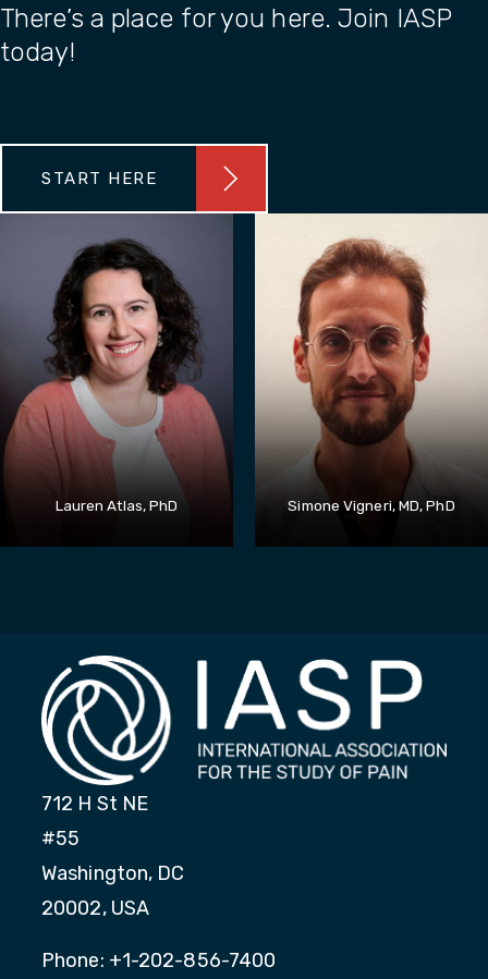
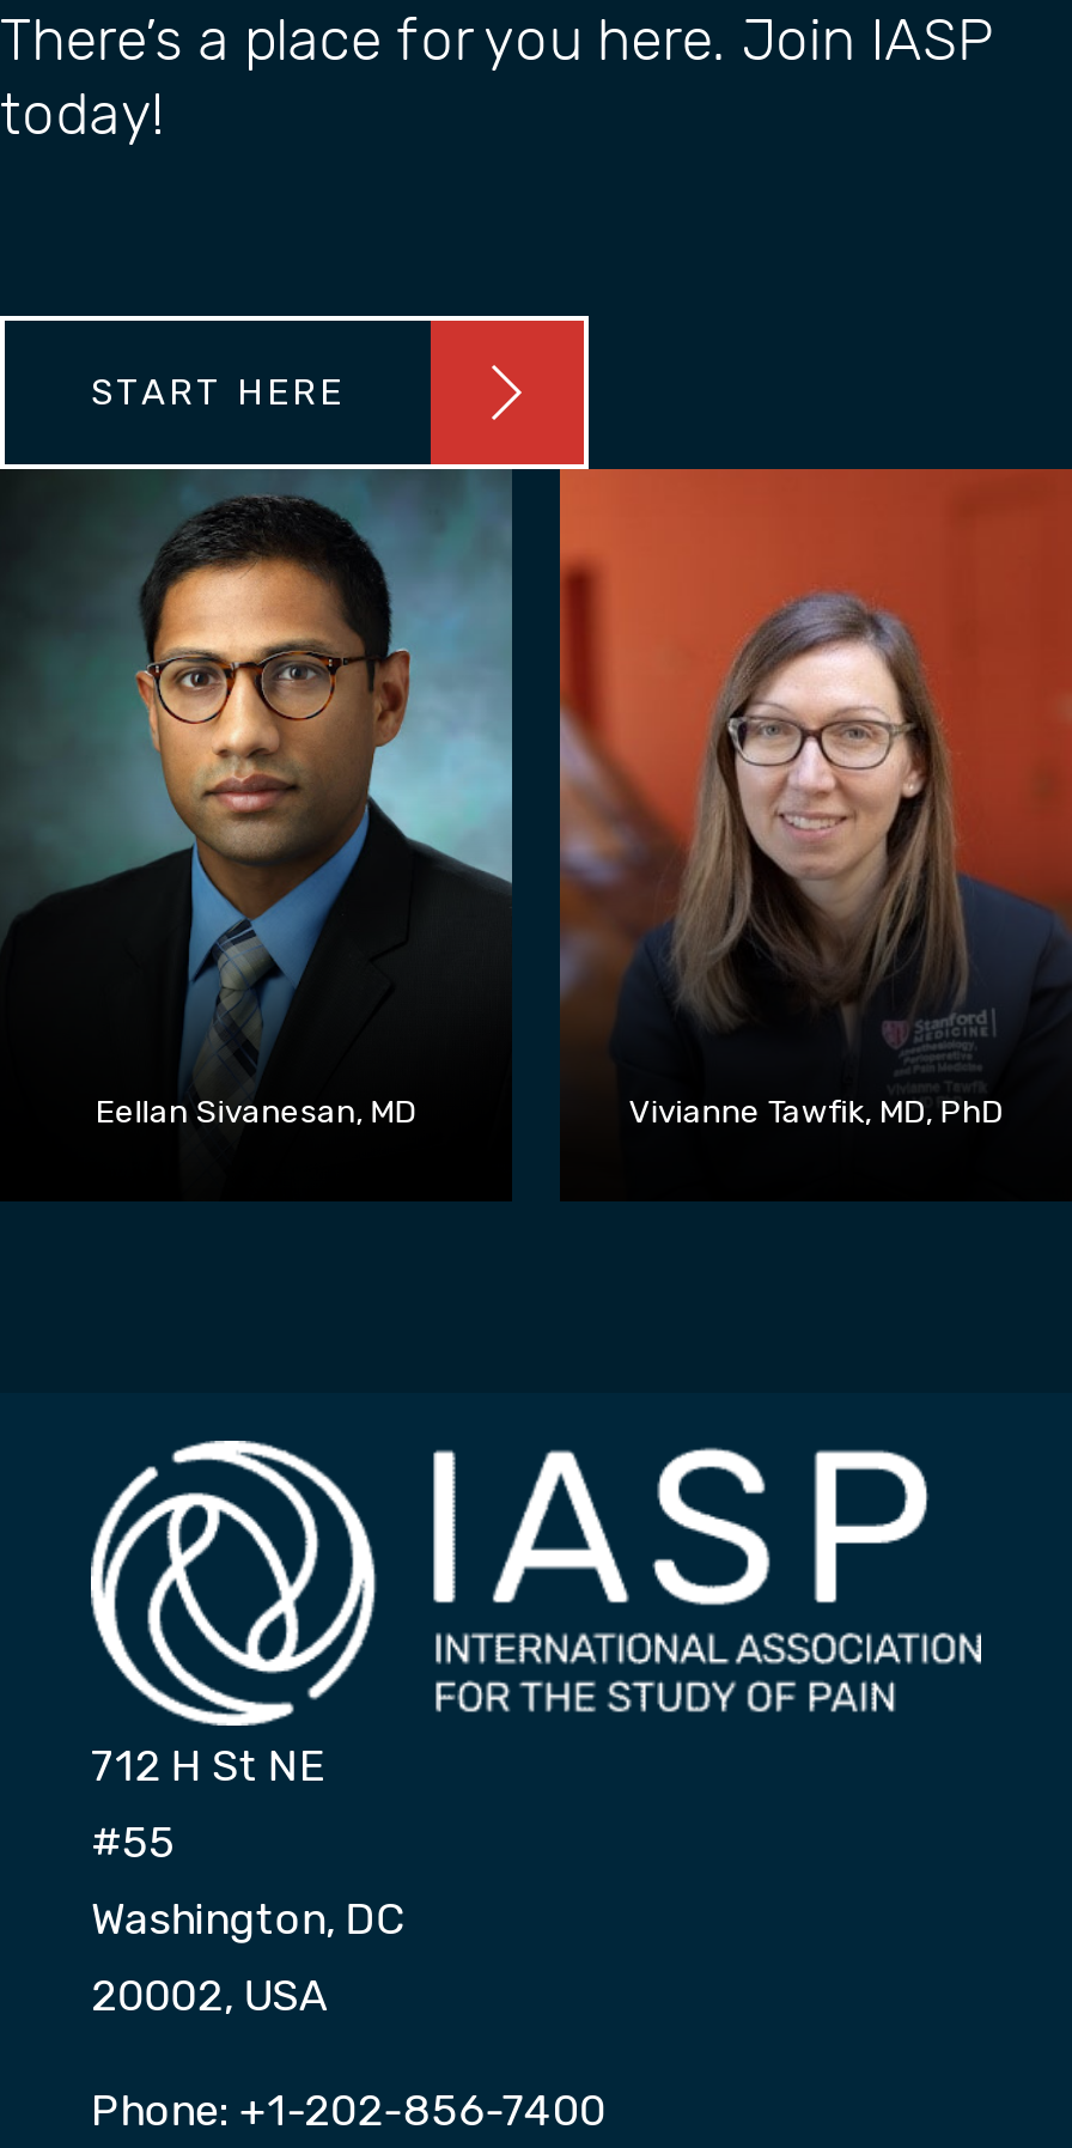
- [image]
- Lauren Atlas, PhD
- Simone Vigneri, MD, PhD
+ [image]
+ Eellan Sivanesan, MD
+ Vivianne Tawfik, MD, PhD

- [image]
+ [image]
